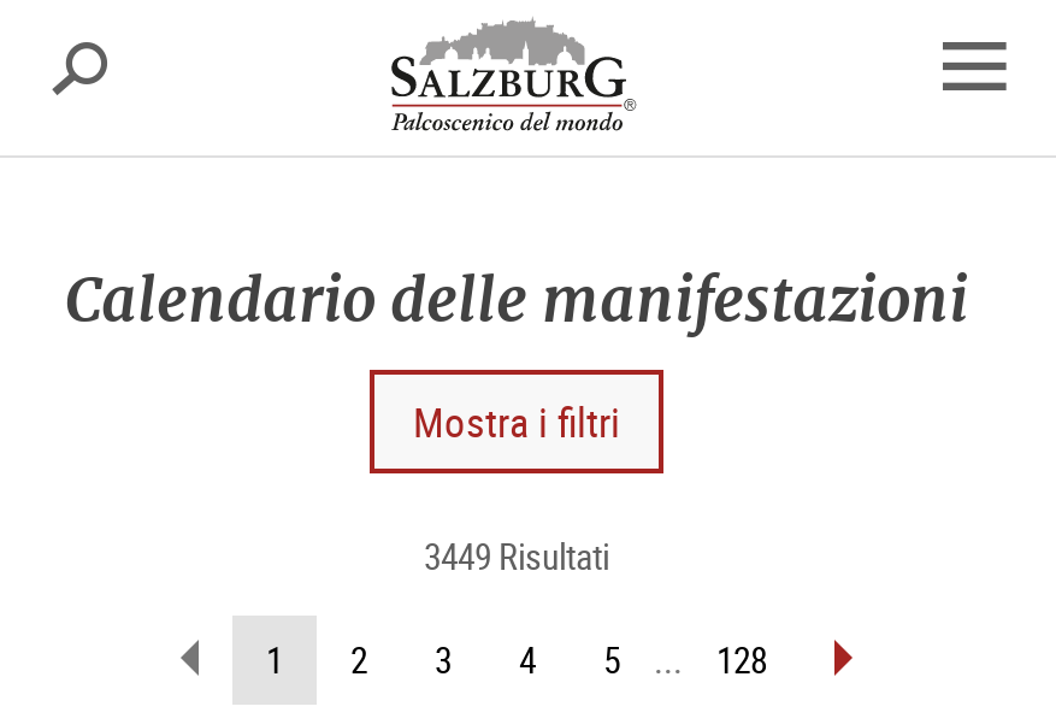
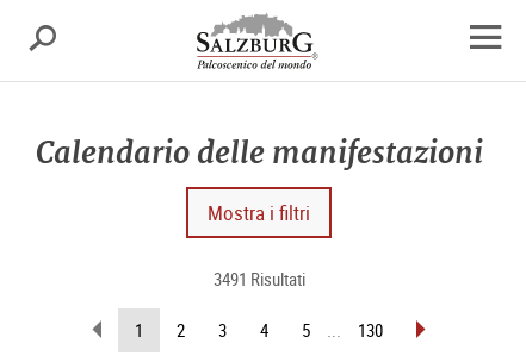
- 3449 Risultati
+ 3491 Risultati

- 128
+ 130
